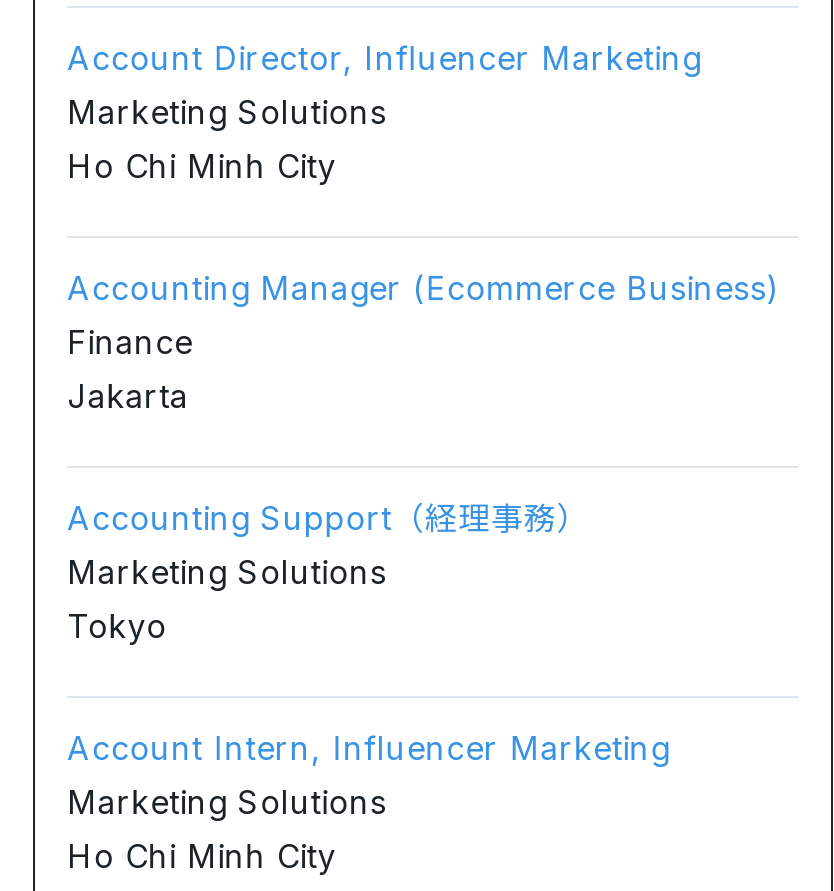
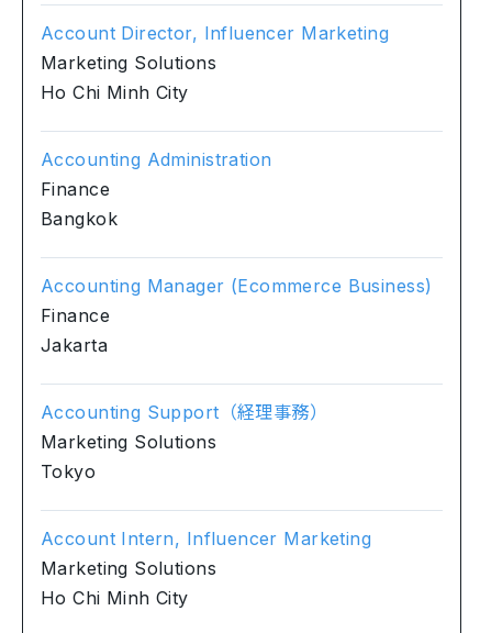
+ Accounting Administration
+ Finance
+ Bangkok
